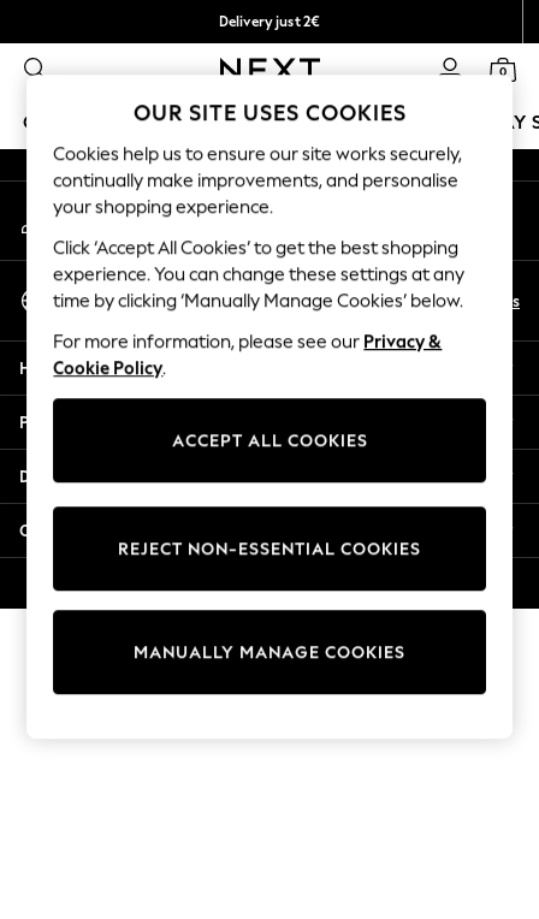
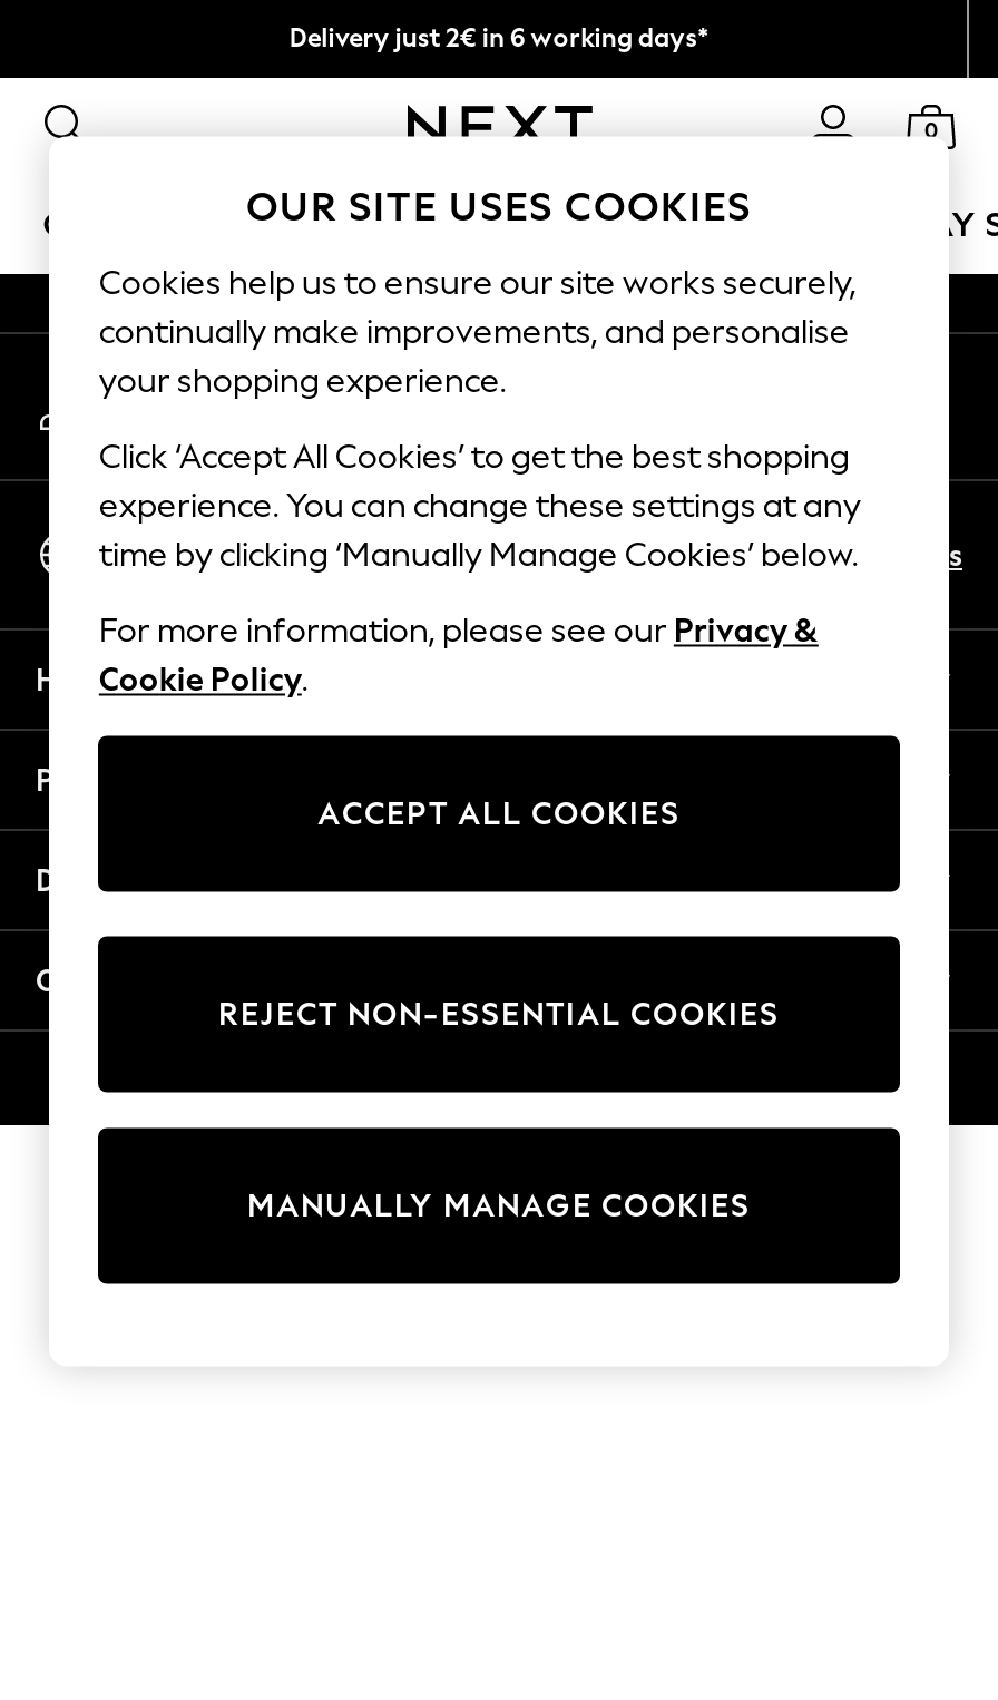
- Delivery just 2€
+ Delivery just 2€ in 6 working days*
